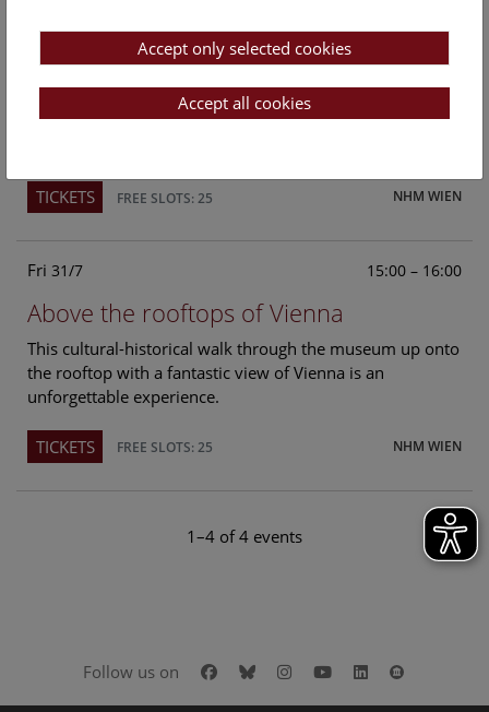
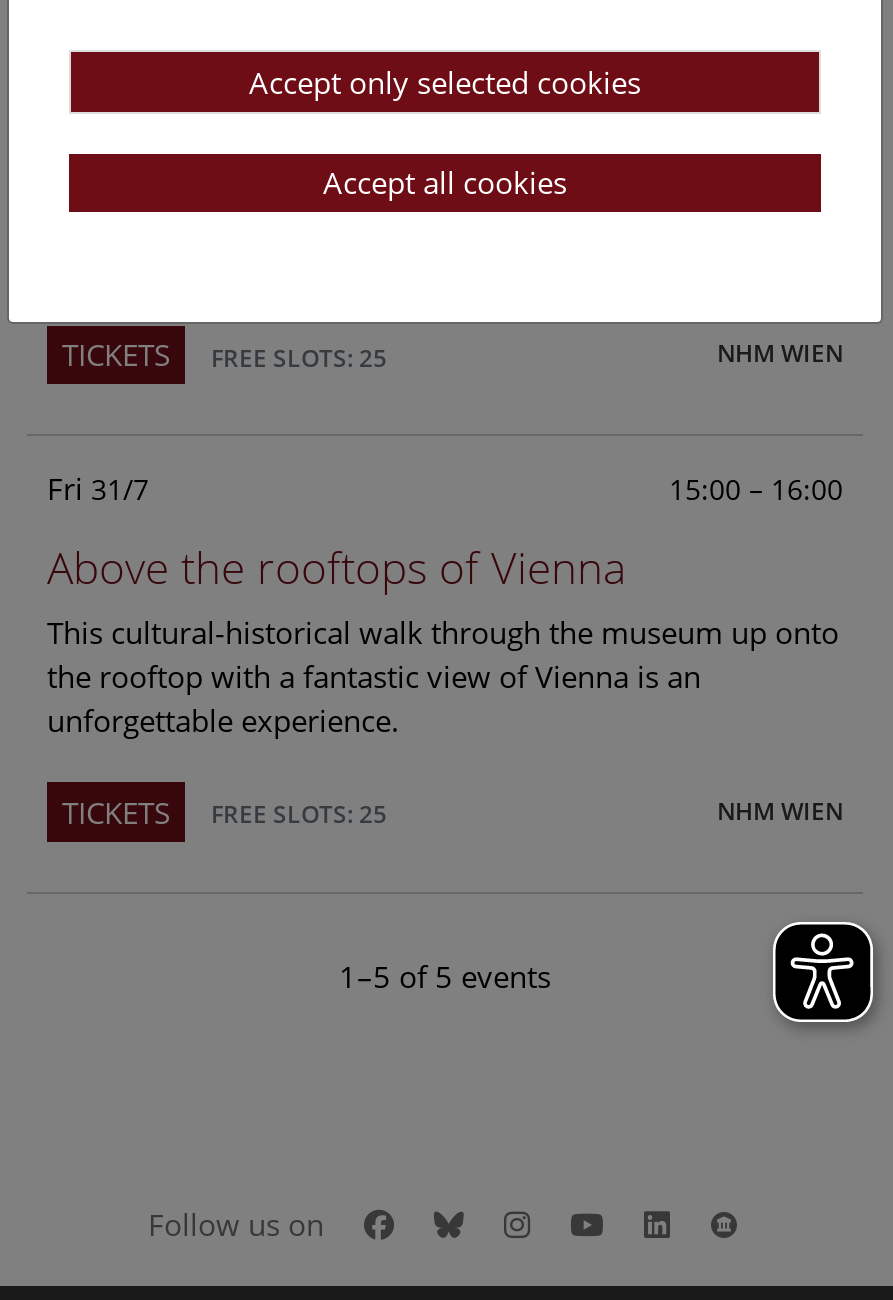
- 1–4 of 4 events
+ 1–5 of 5 events
